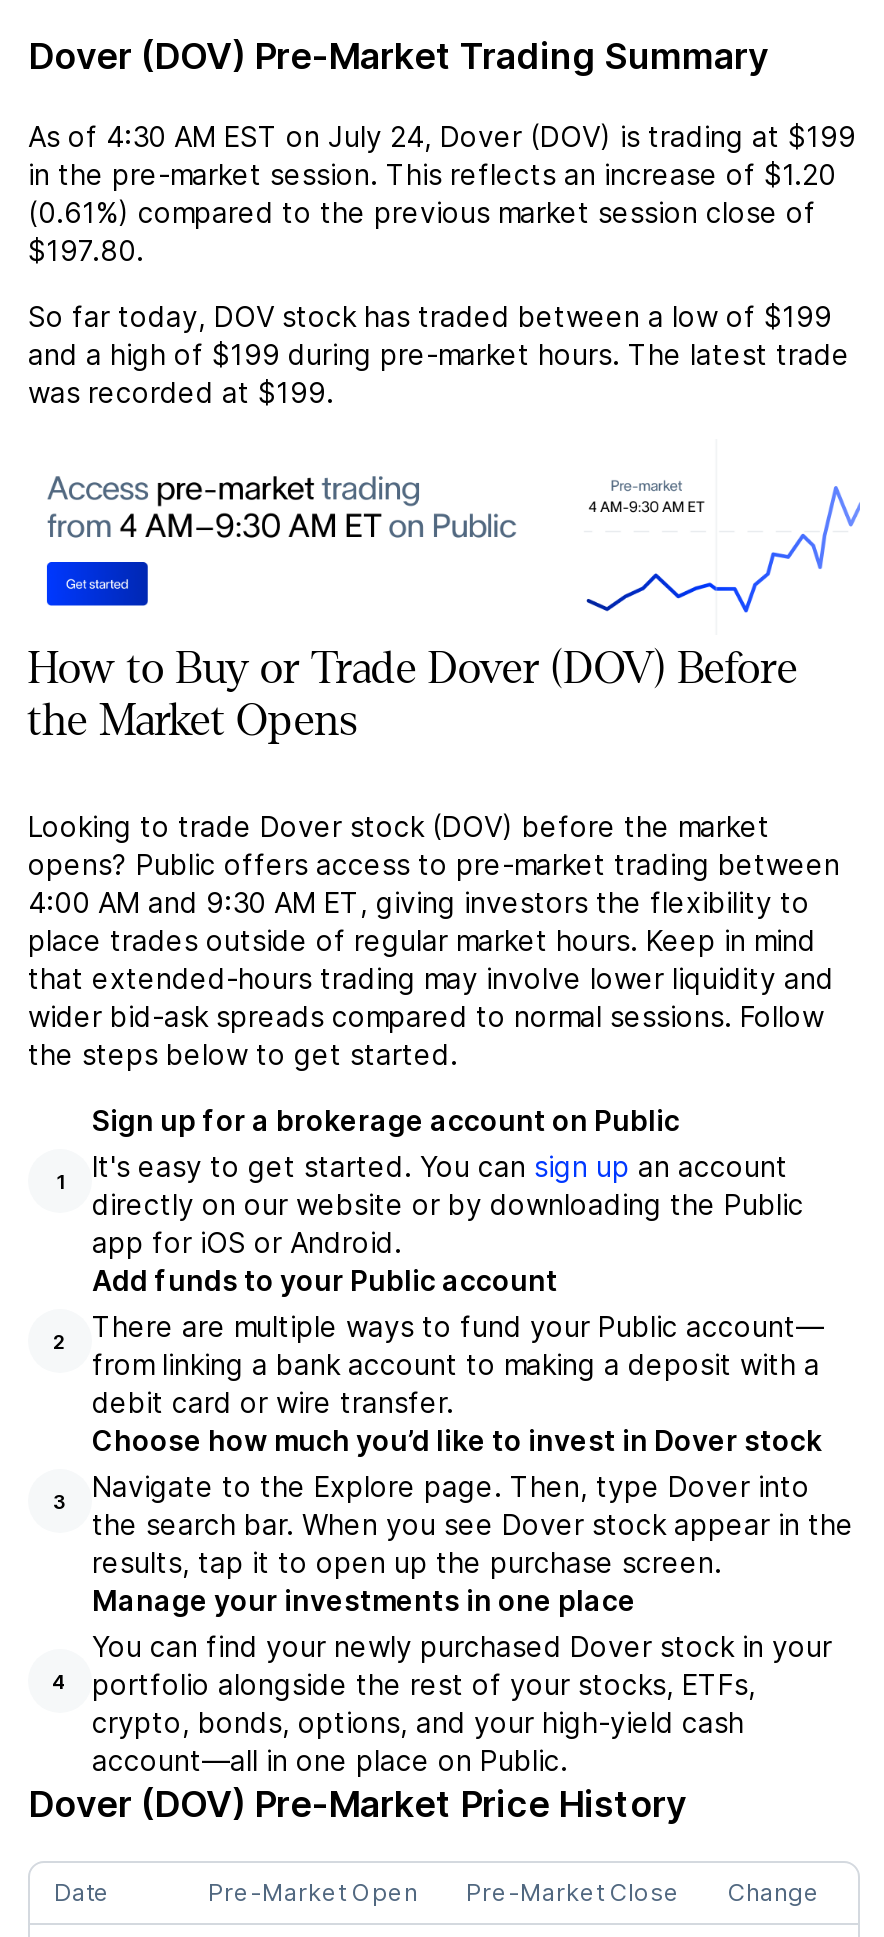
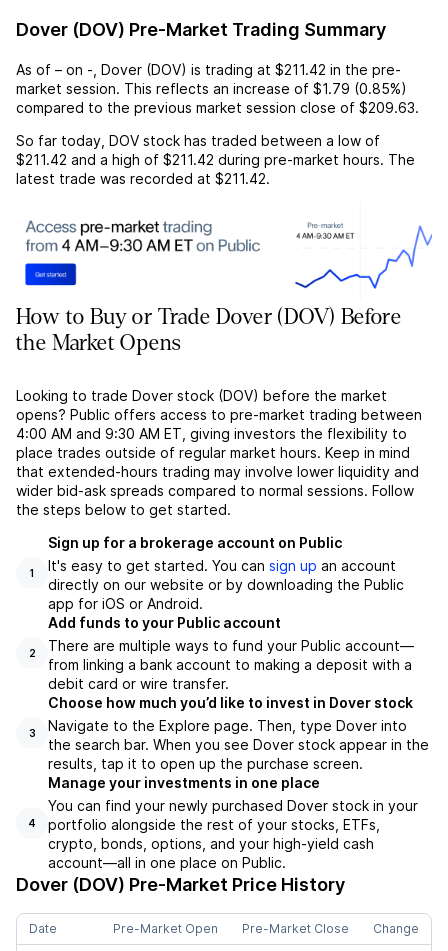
- As of 4:30 AM EST on July 24, Dover (DOV) is trading at $199
- in the pre-market session. This reflects an increase of $1.20
- (0.61%) compared to the previous market session close of
- $197.80.
+ As of – on -, Dover (DOV) is trading at $211.42 in the pre-
+ market session. This reflects an increase of $1.79 (0.85%)
+ compared to the previous market session close of $209.63.

- So far today, DOV stock has traded between a low of $199
- and a high of $199 during pre-market hours. The latest trade
- was recorded at $199.
+ So far today, DOV stock has traded between a low of
+ $211.42 and a high of $211.42 during pre-market hours. The
+ latest trade was recorded at $211.42.
